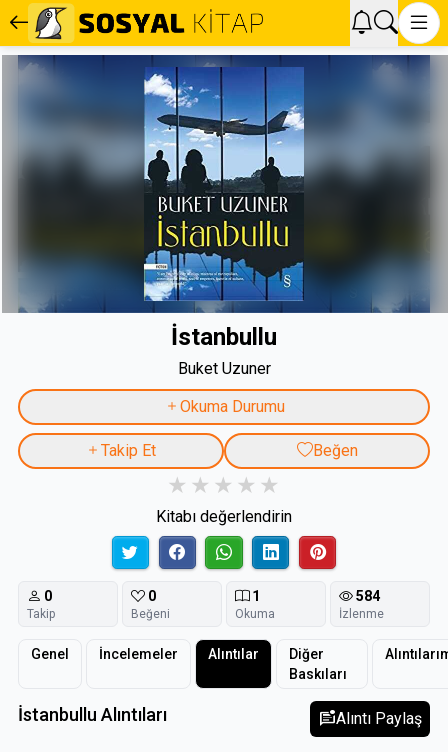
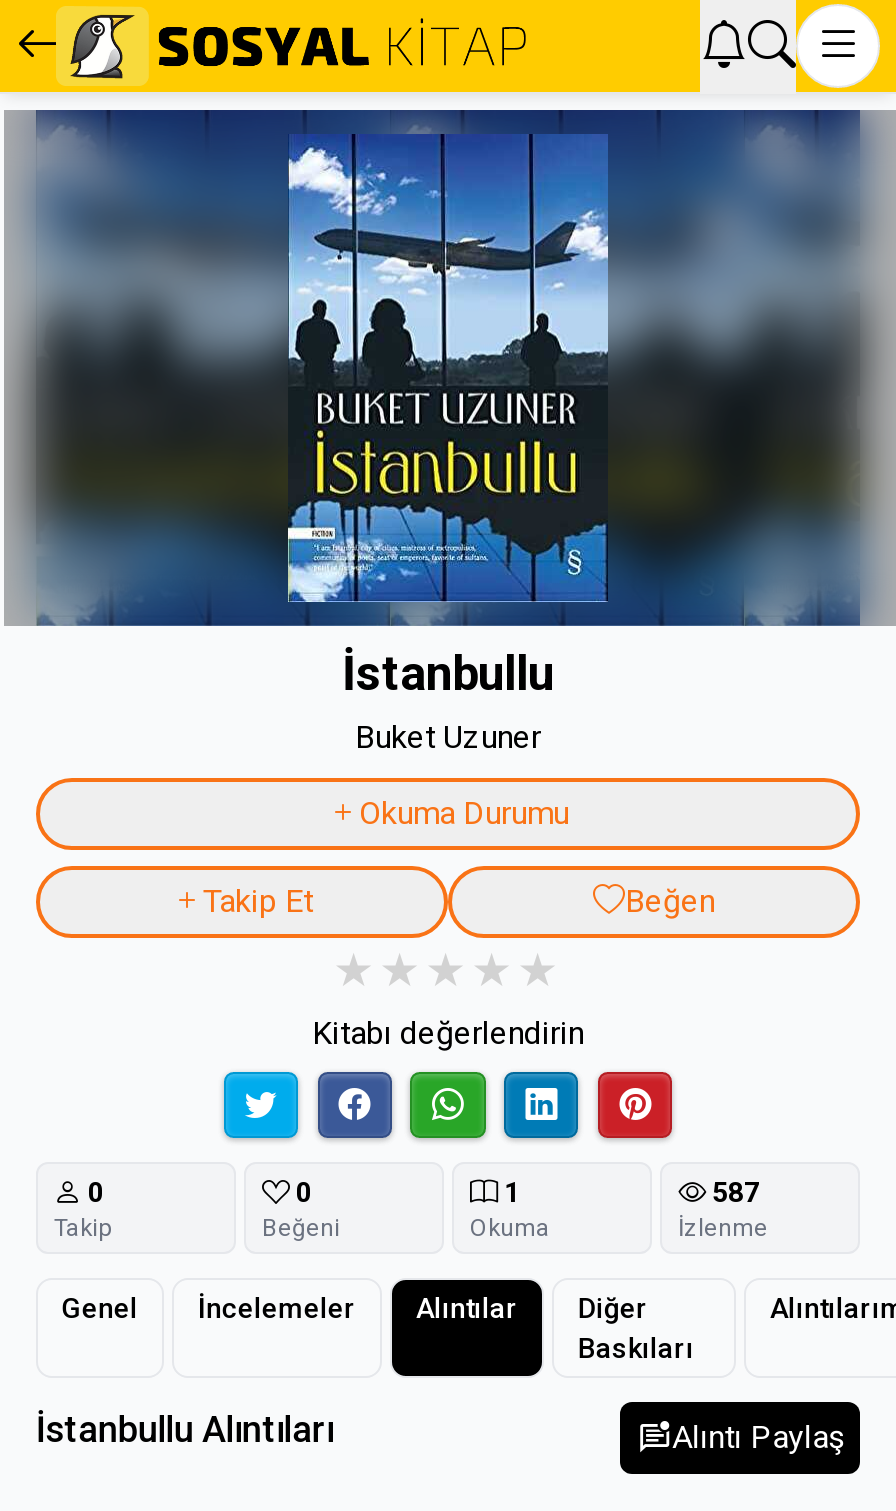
- 584
+ 587
